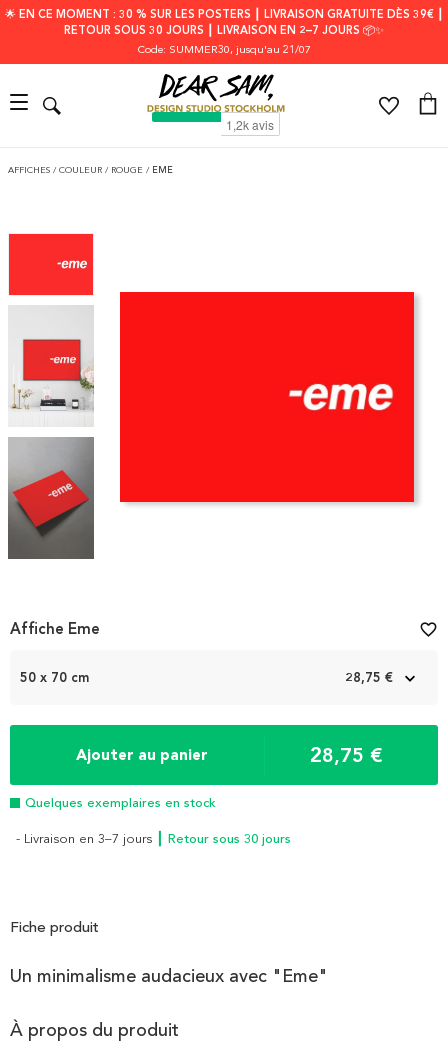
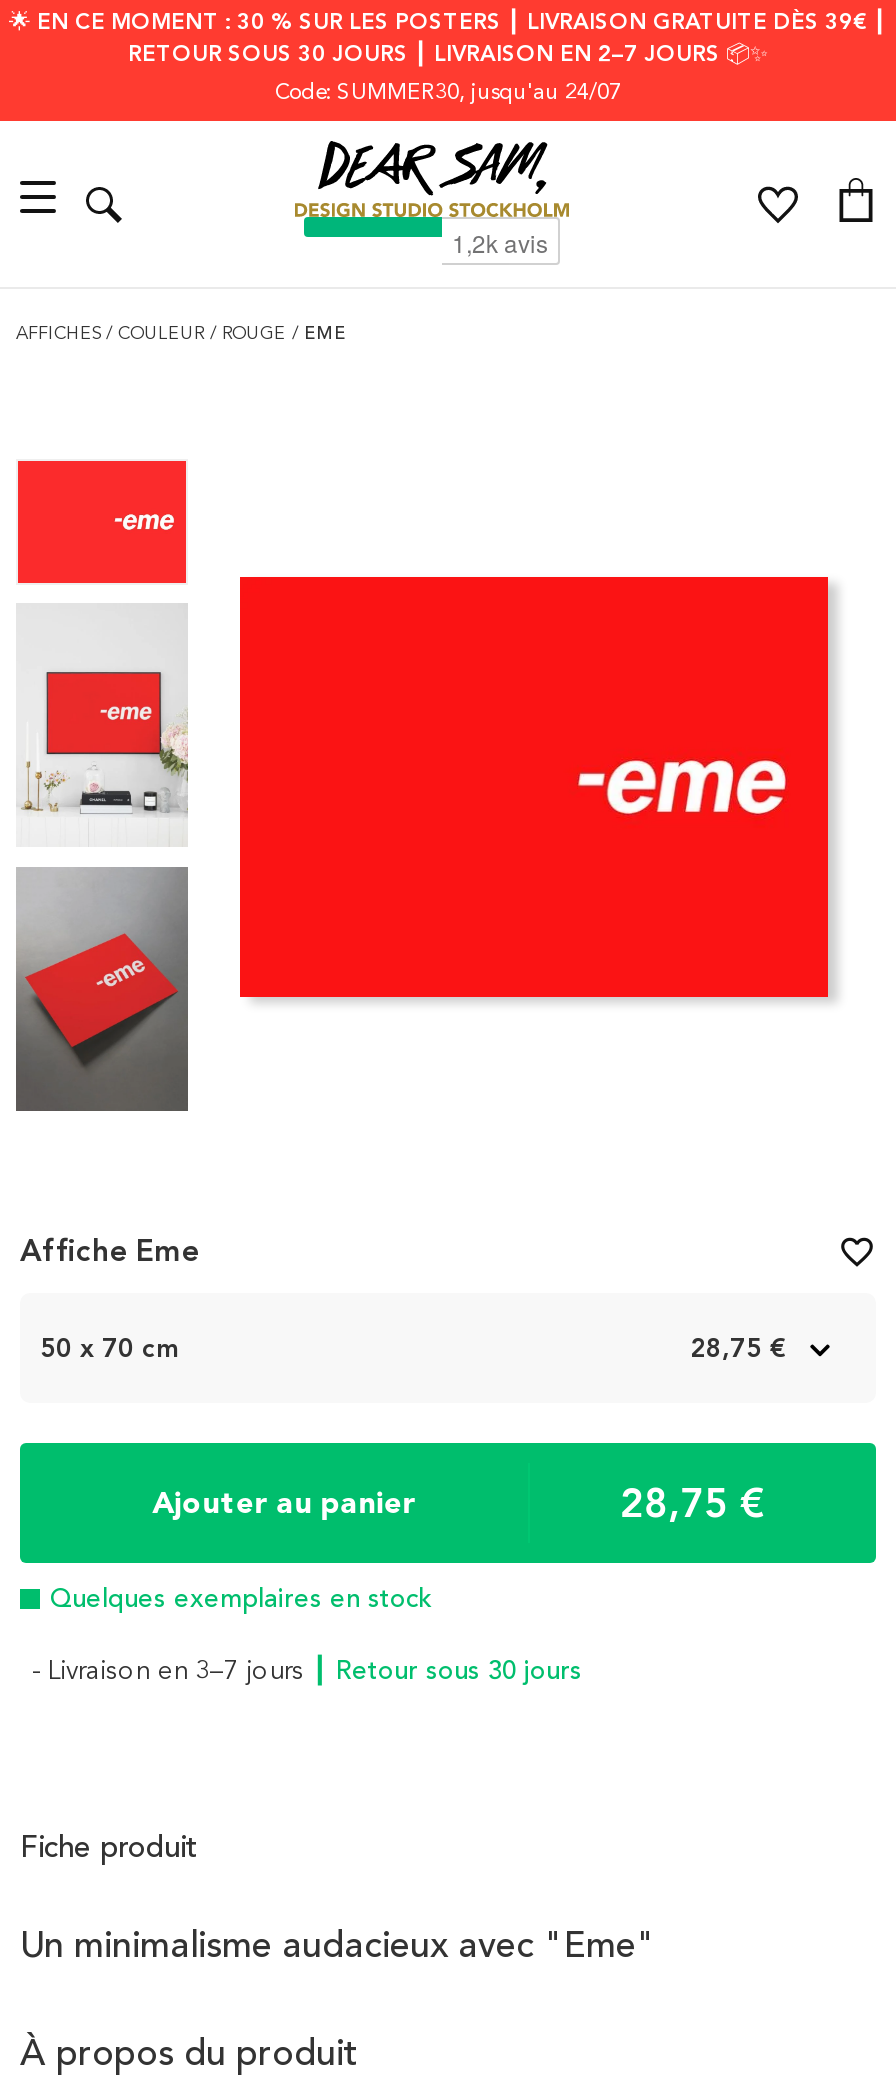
- Code: SUMMER30, jusqu'au 21/07
+ Code: SUMMER30, jusqu'au 24/07
